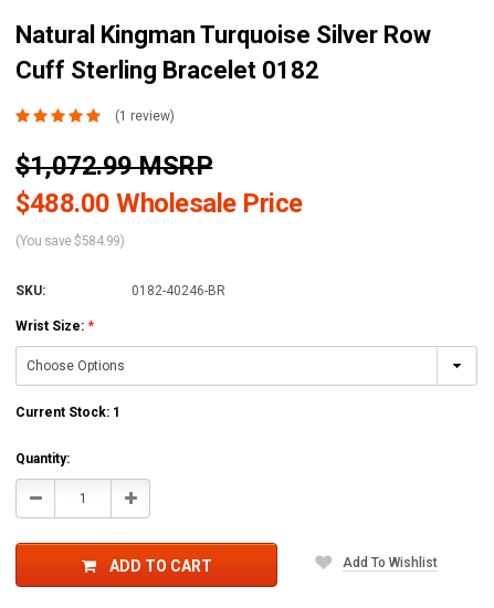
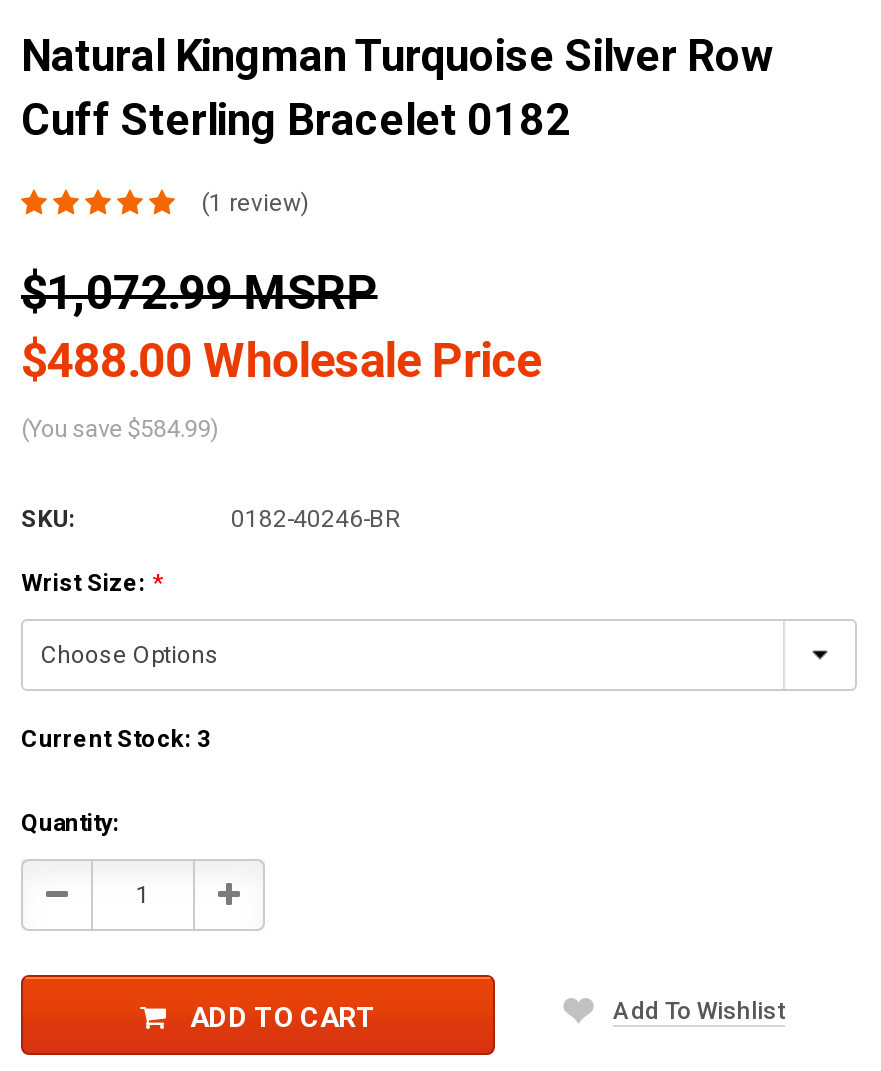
- Current Stock: 1
+ Current Stock: 3
